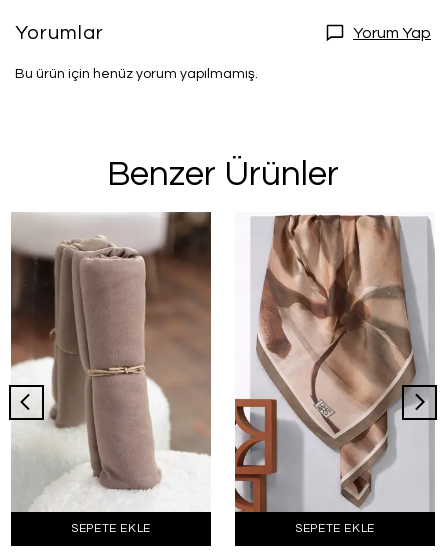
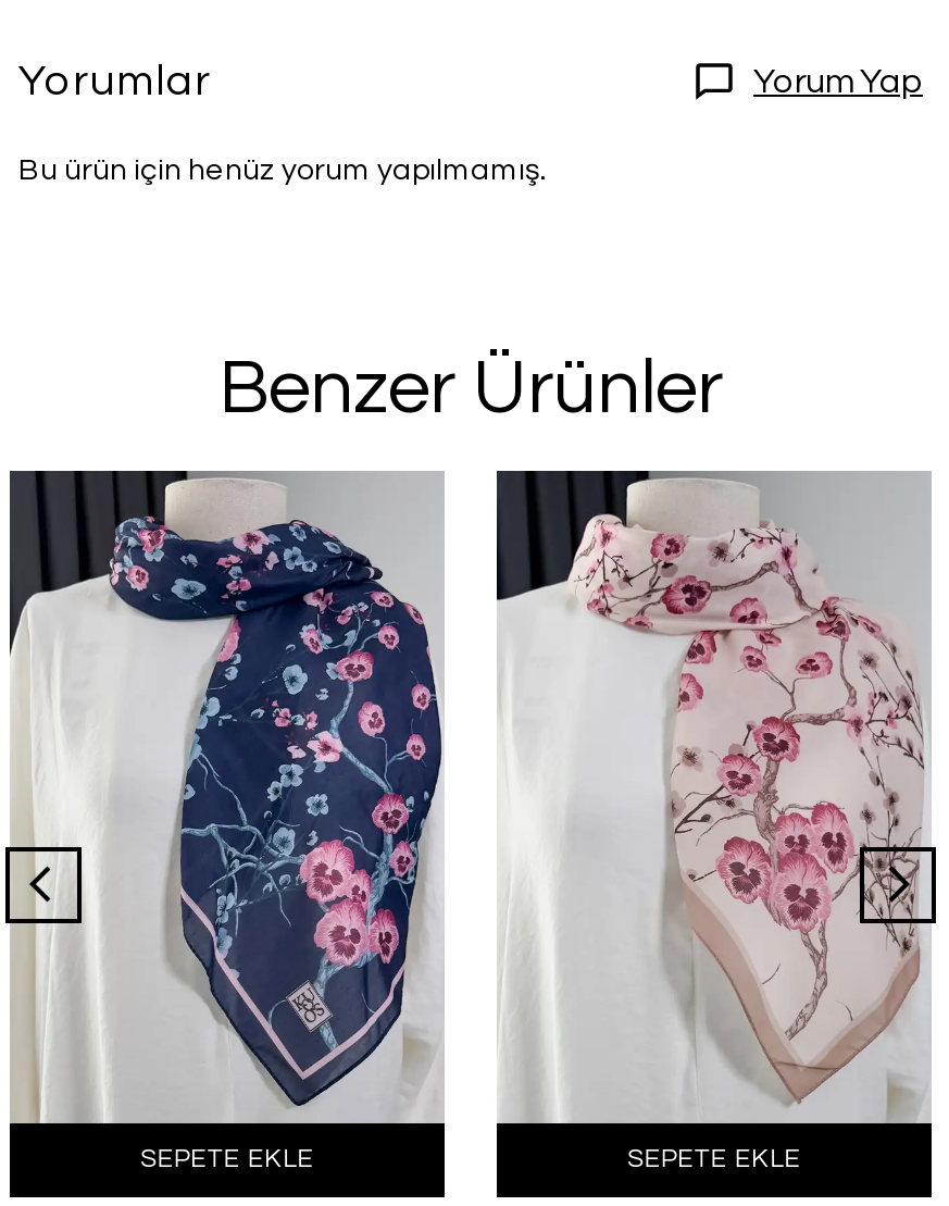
- [image]
+ [image]

- [image]
+ [image]
